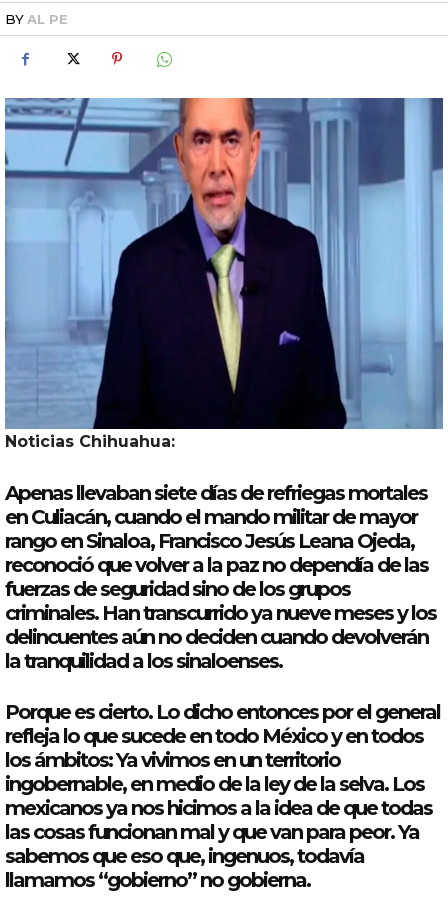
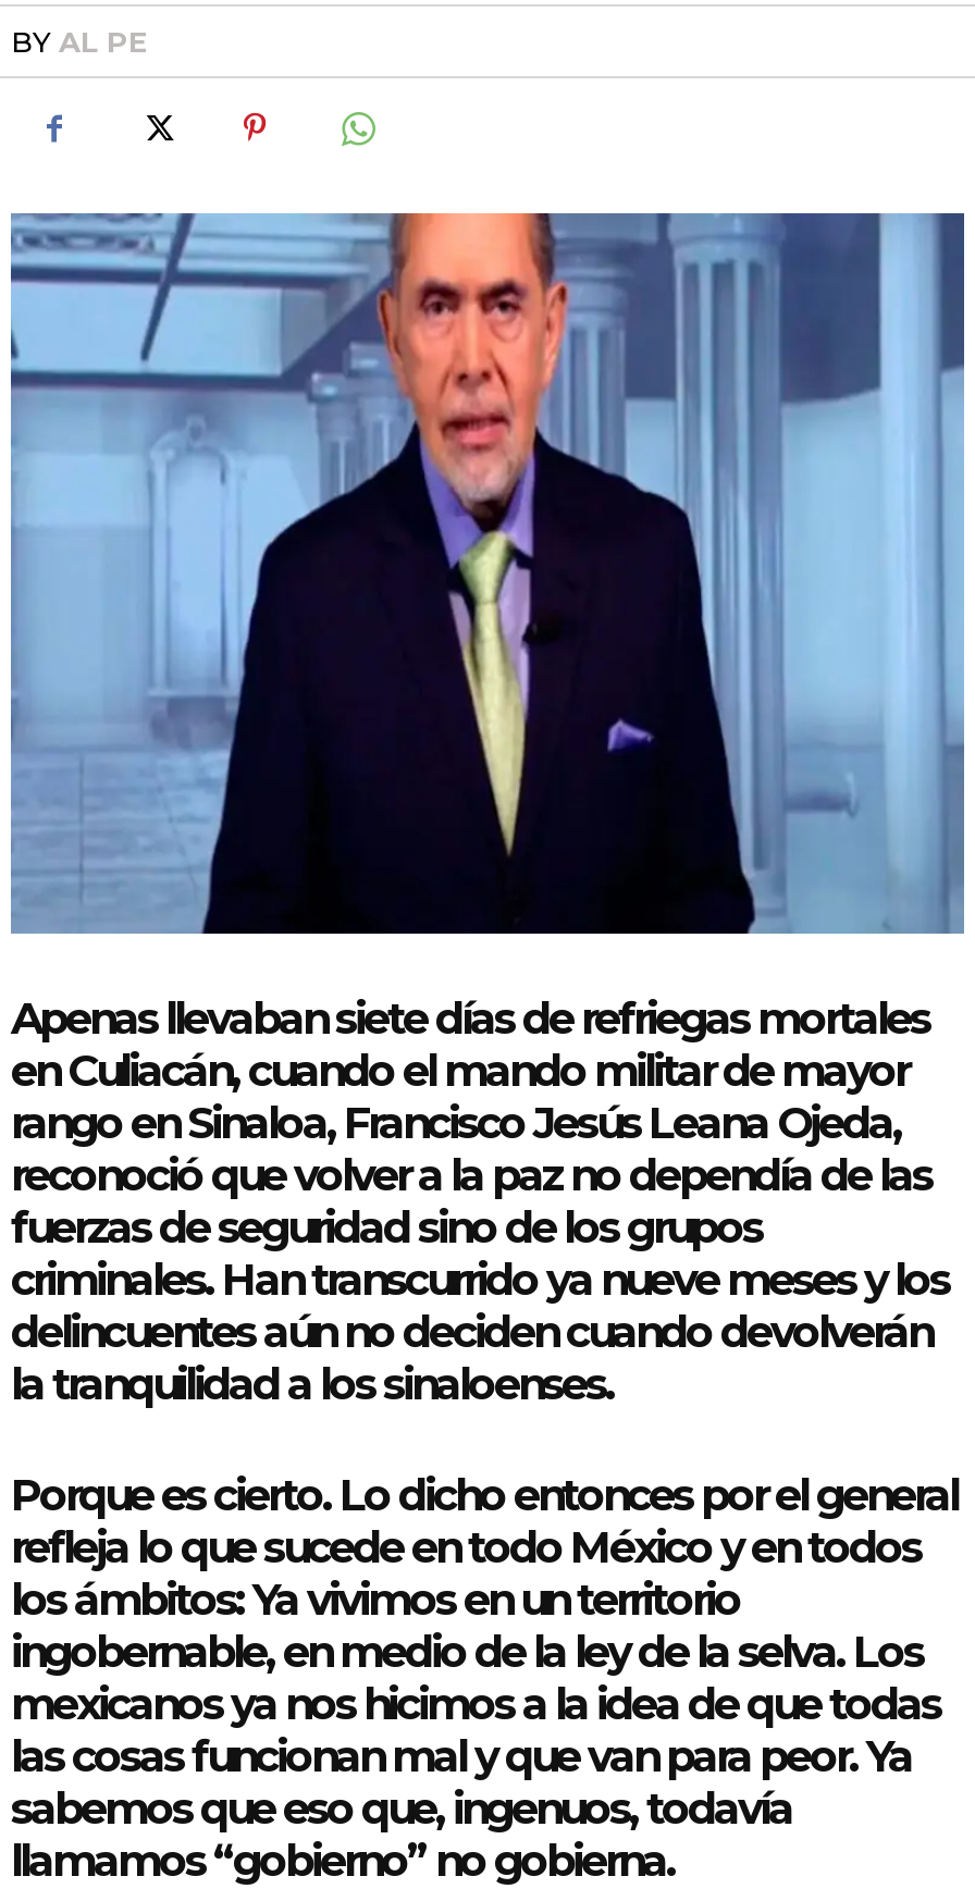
- Noticias Chihuahua:
